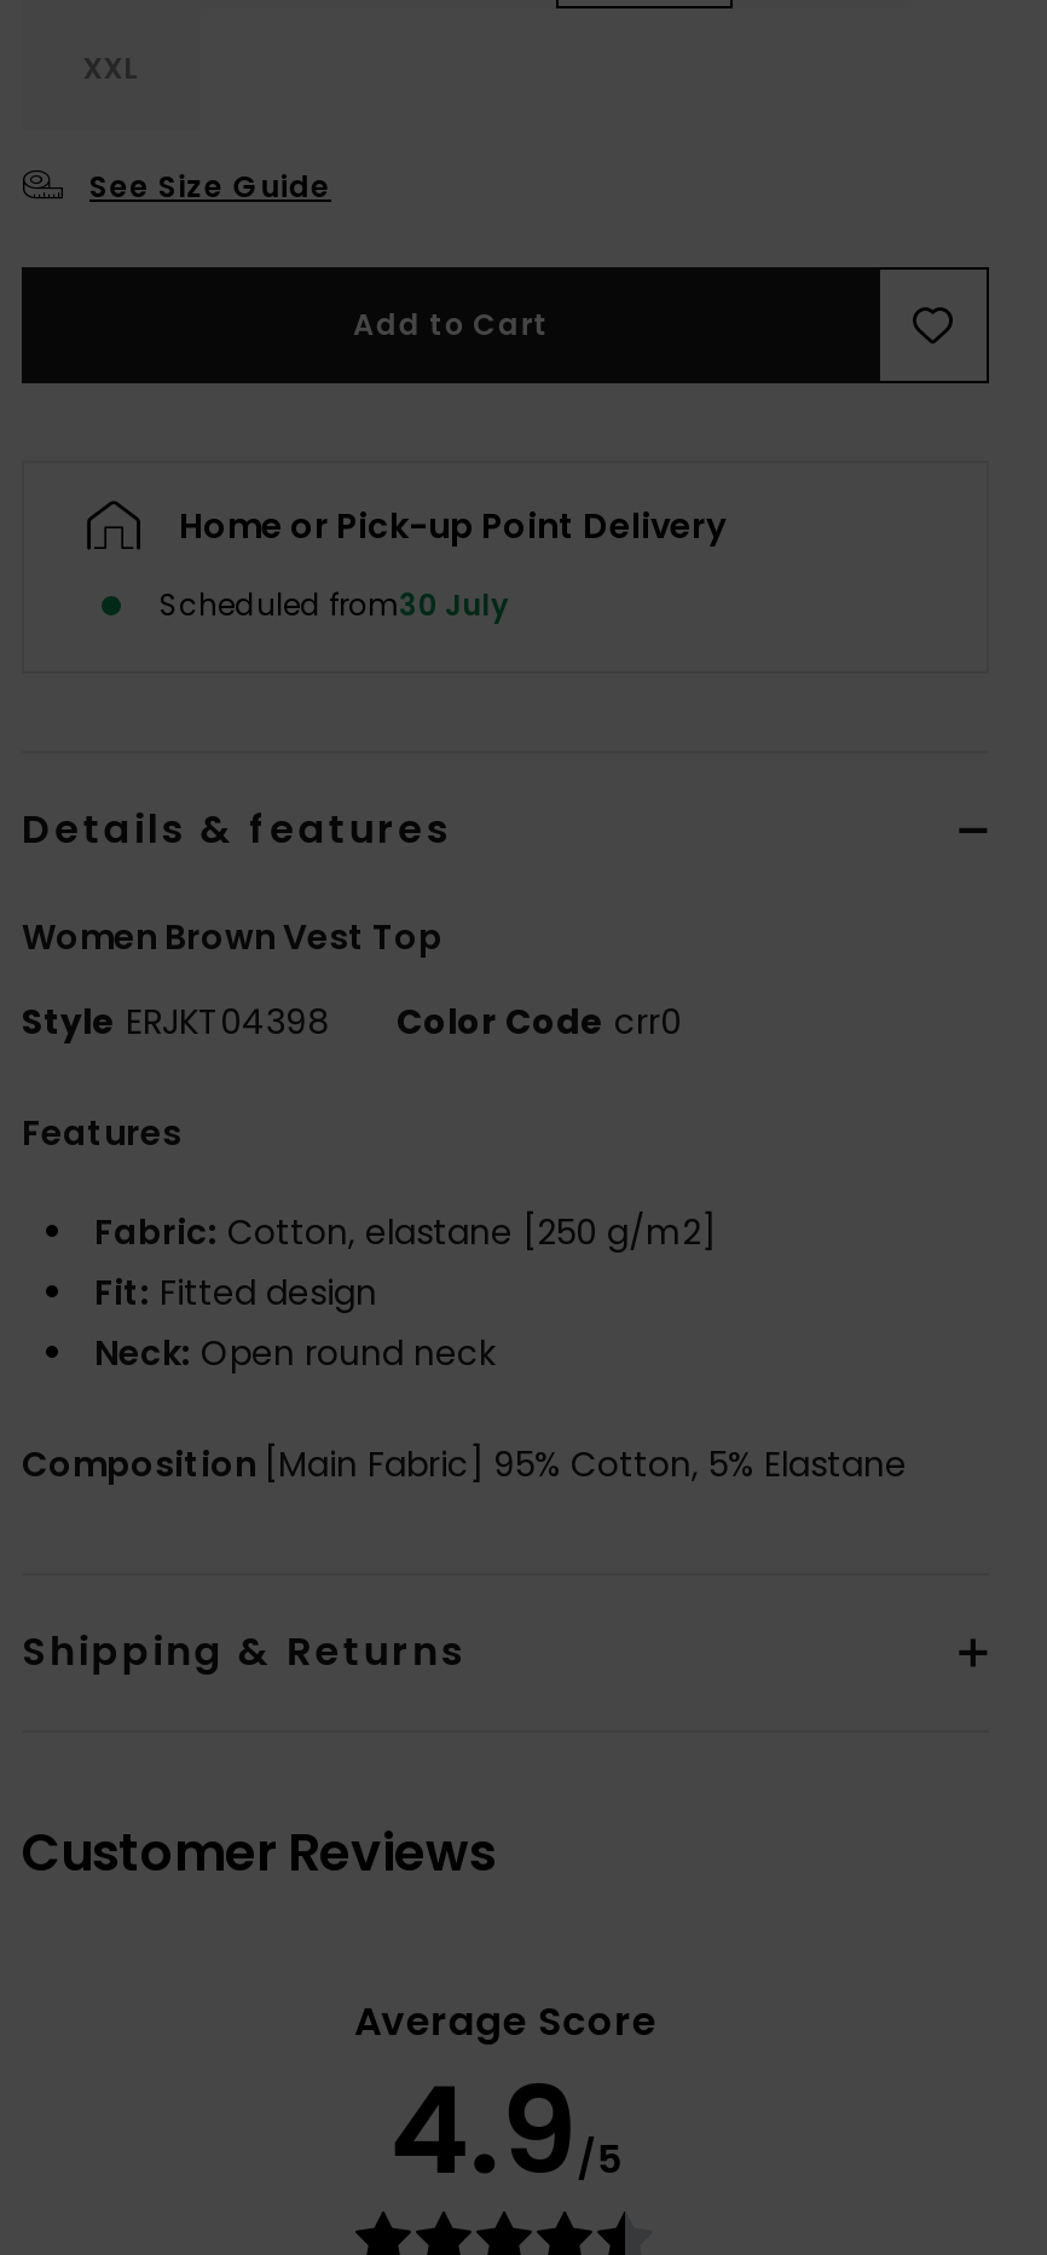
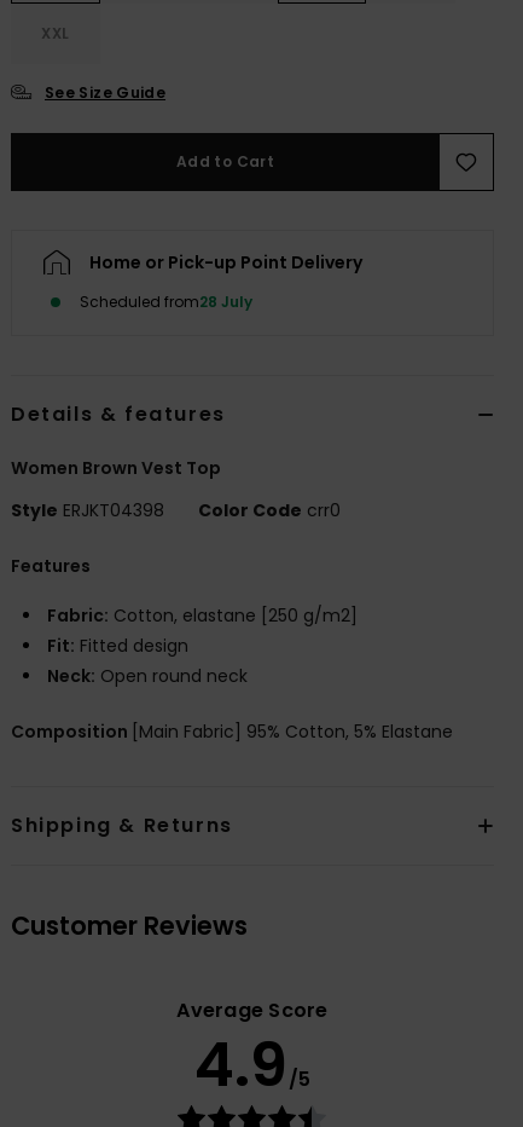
- Scheduled from30 July
+ Scheduled from28 July
